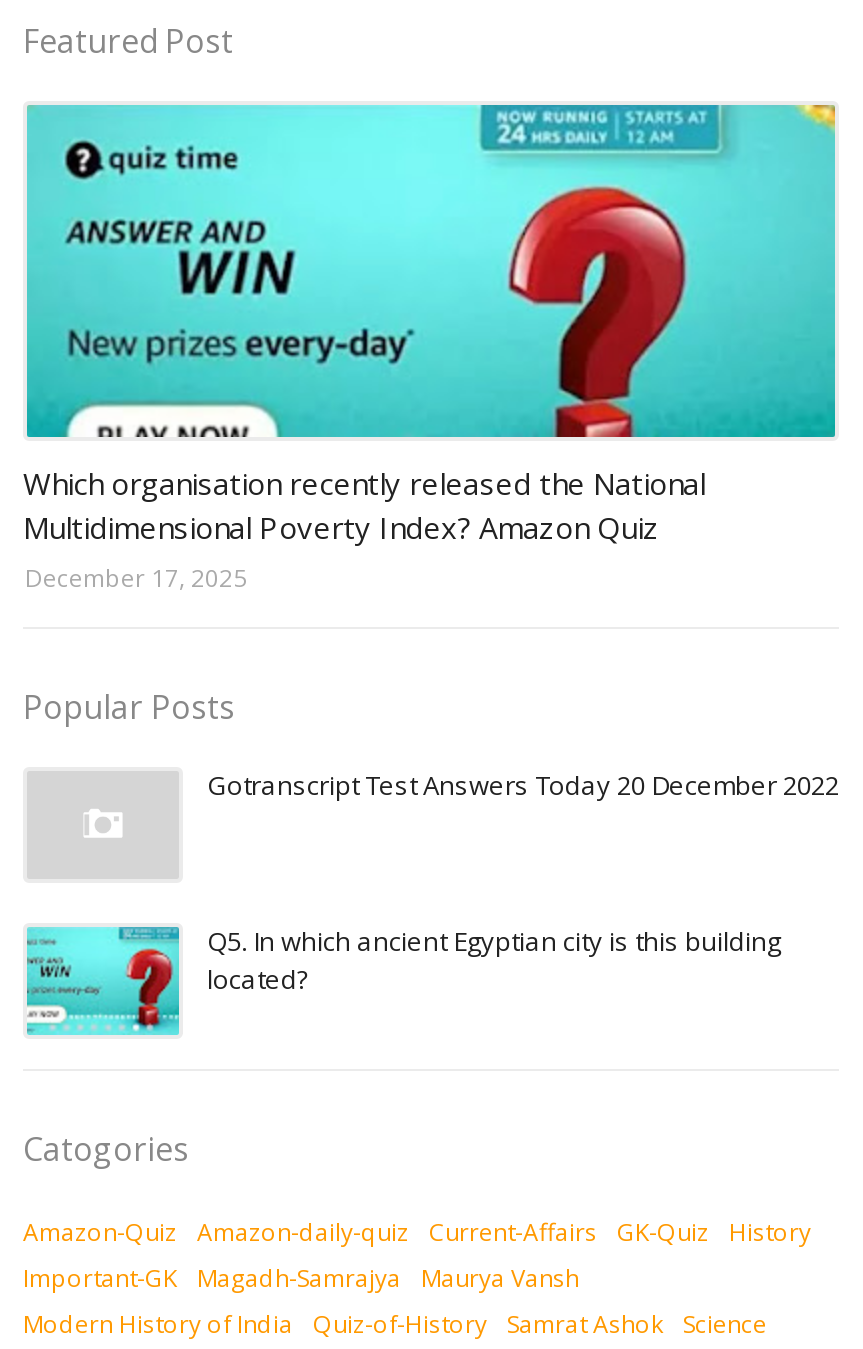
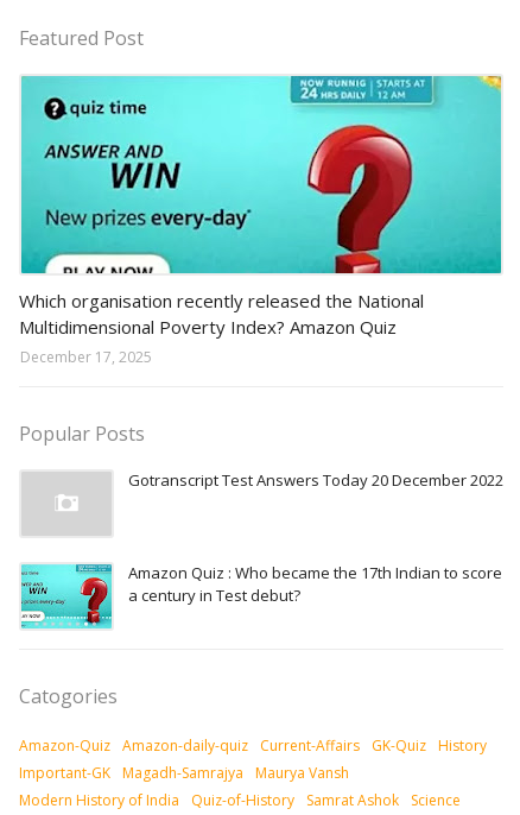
- Q5. In which ancient Egyptian city is this building
- located?
+ Amazon Quiz : Who became the 17th Indian to score
+ a century in Test debut?
